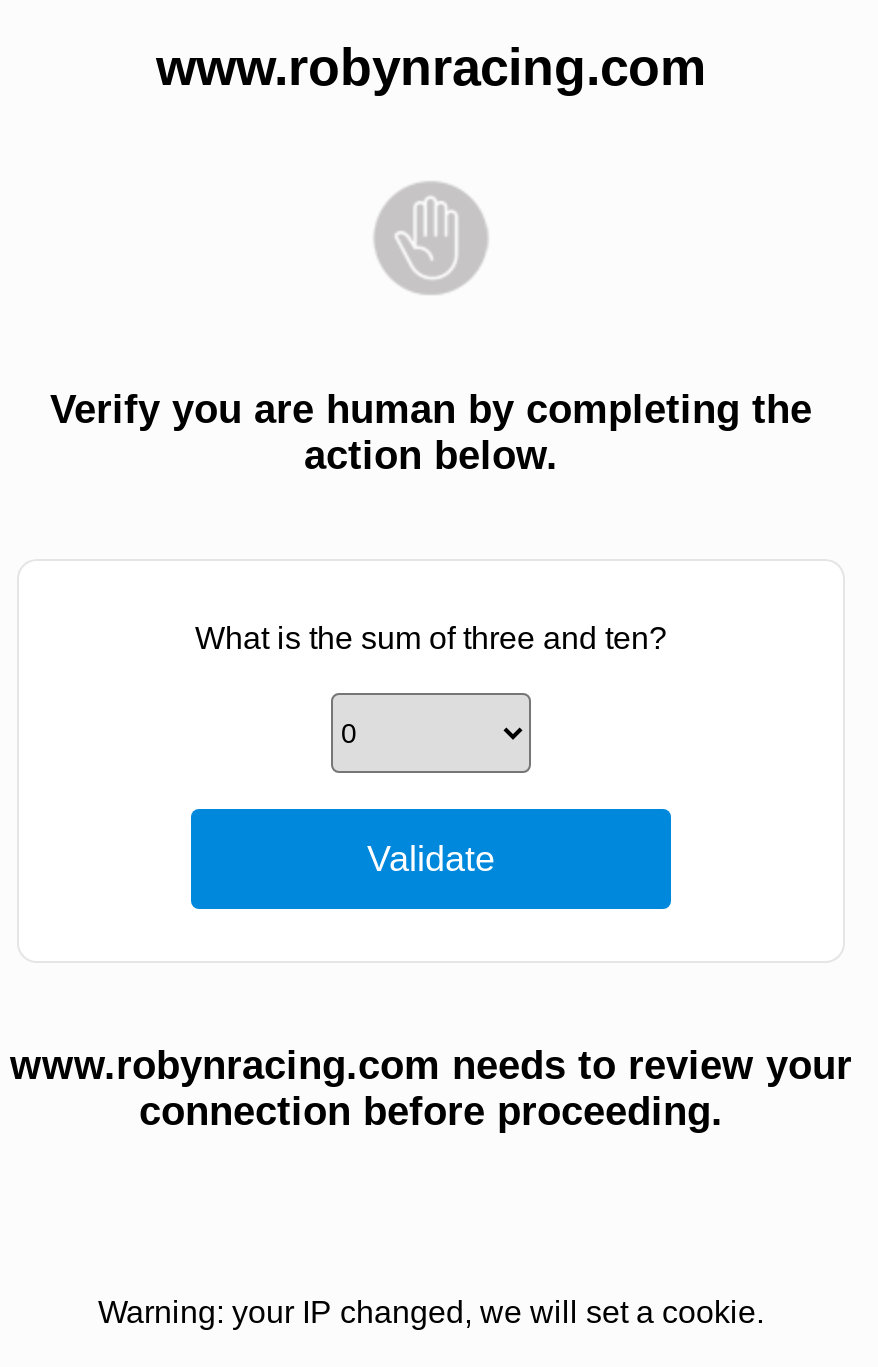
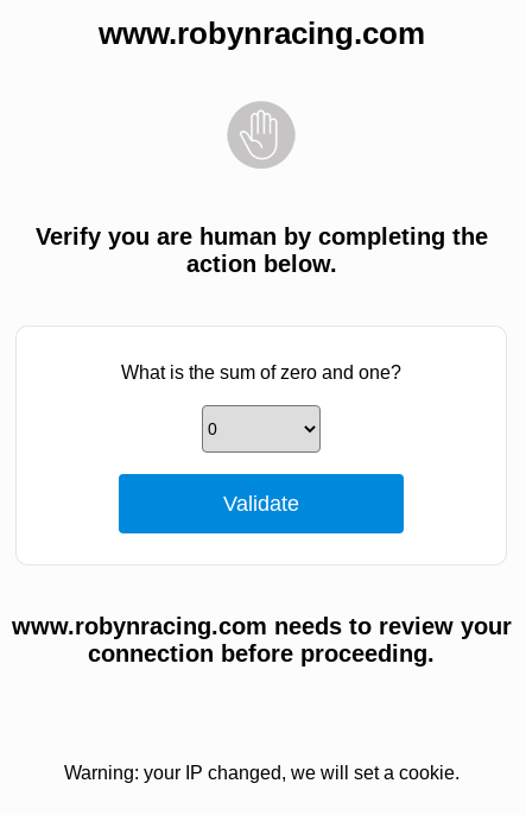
- What is the sum of three and ten?
+ What is the sum of zero and one?
